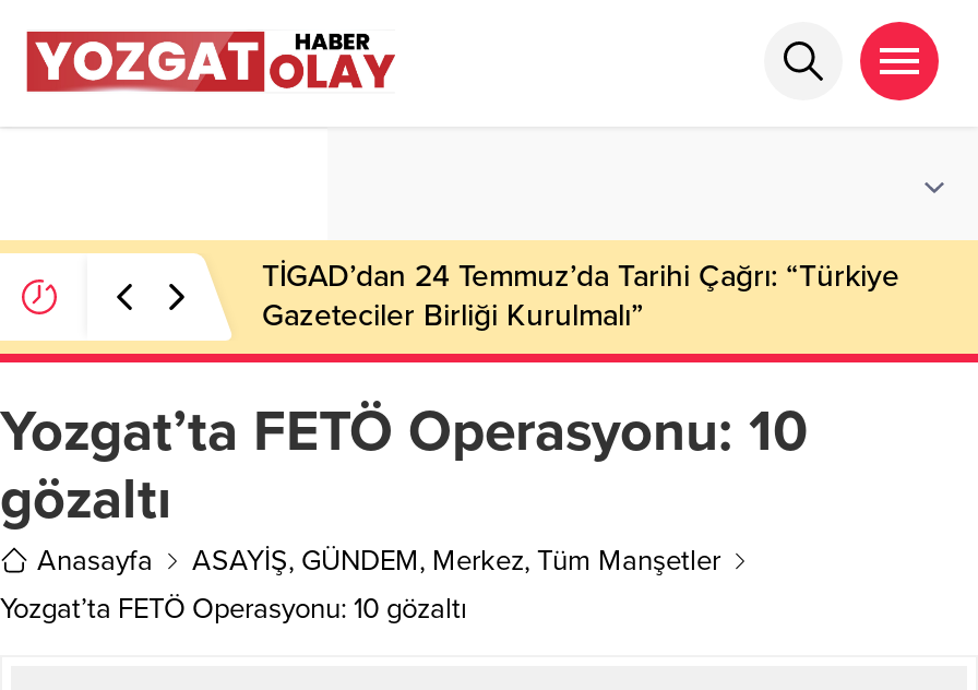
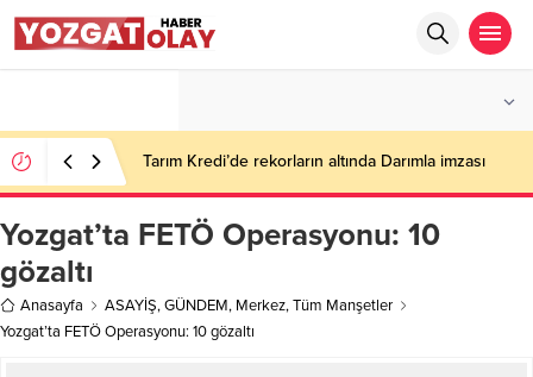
- TİGAD’dan 24 Temmuz’da Tarihi Çağrı: “Türkiye
- Gazeteciler Birliği Kurulmalı”
+ Tarım Kredi’de rekorların altında Darımla imzası
